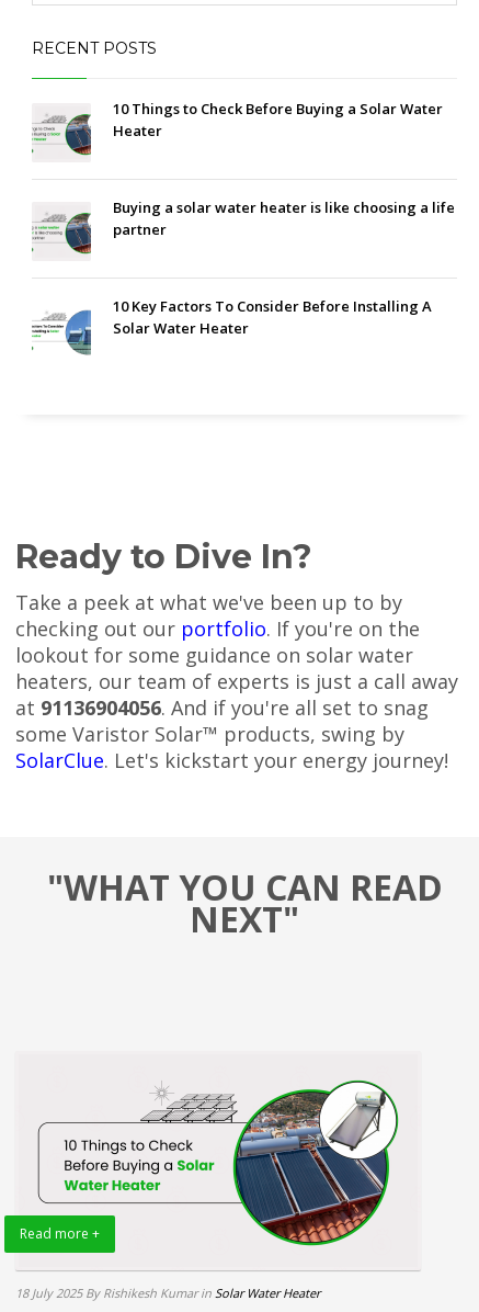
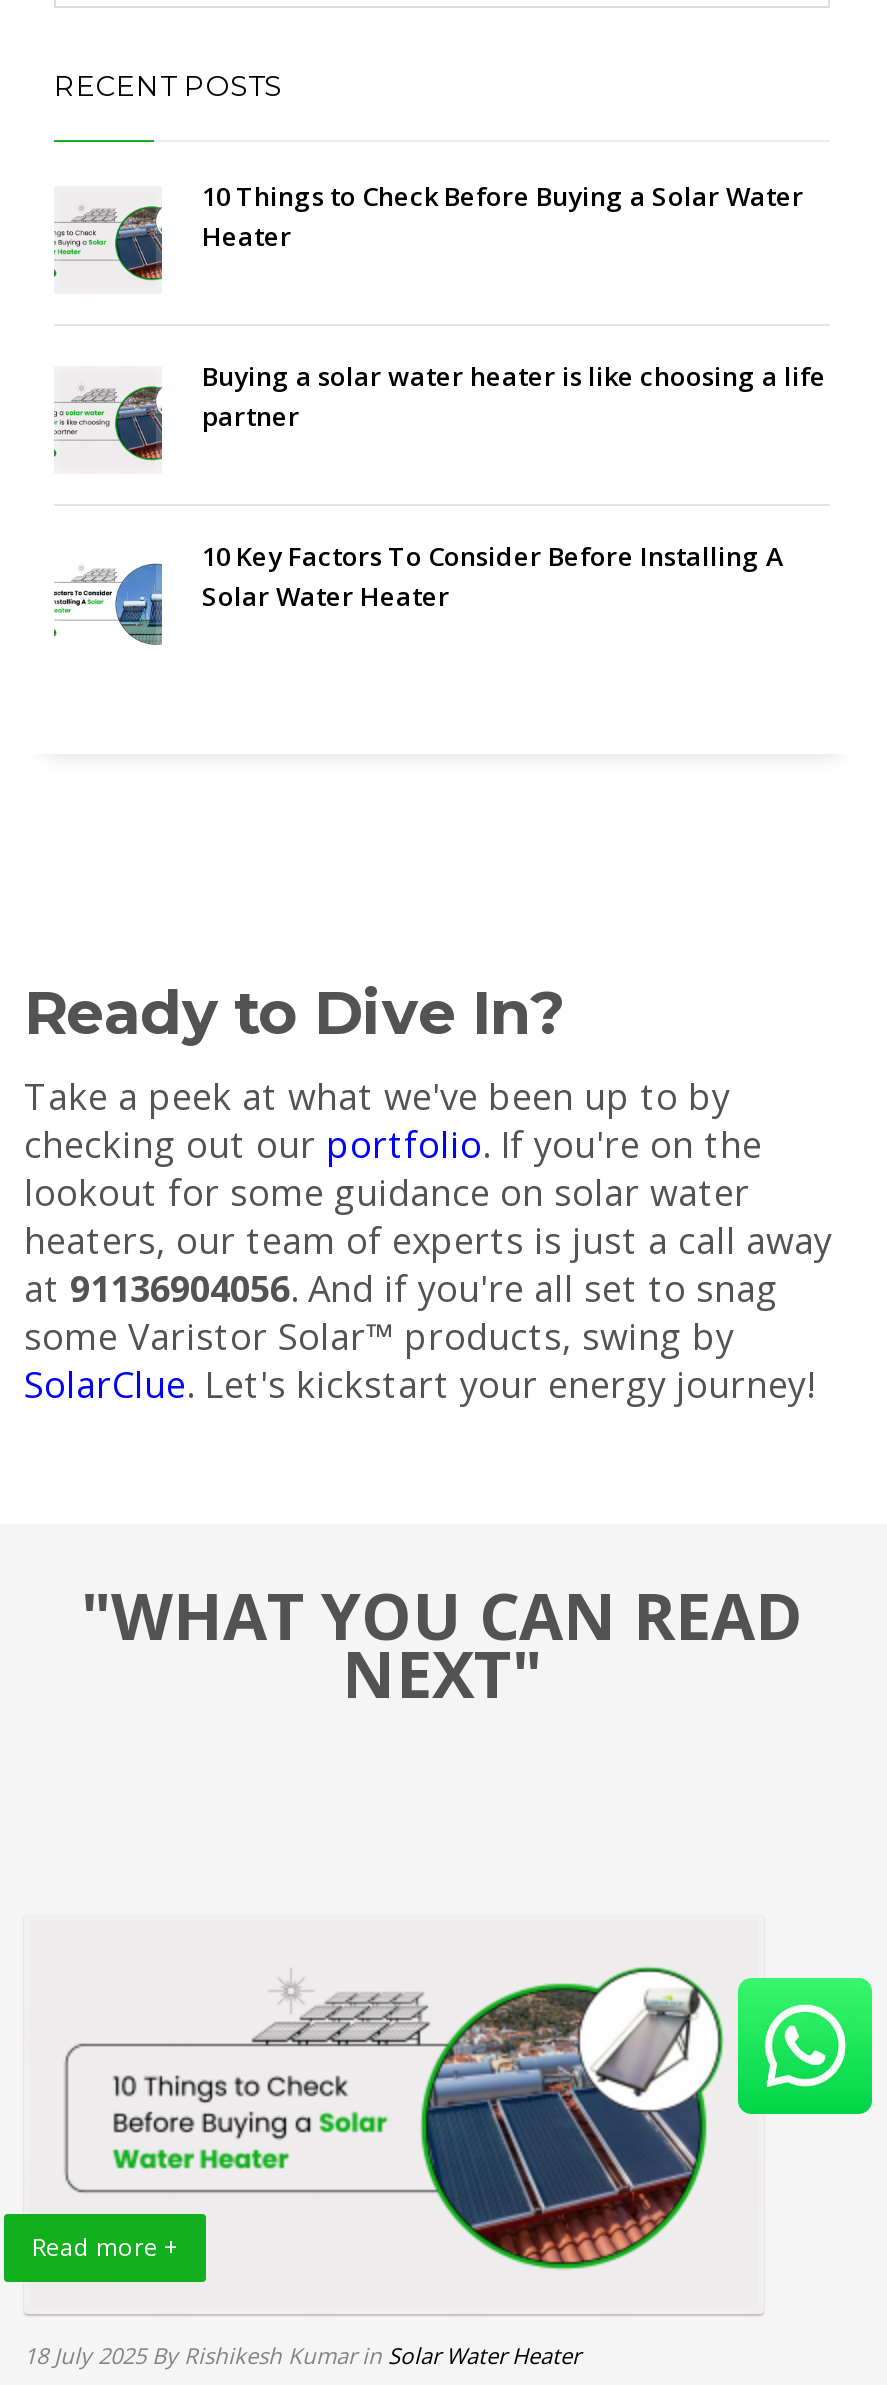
+ [image]
